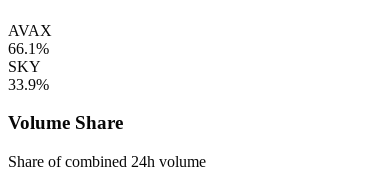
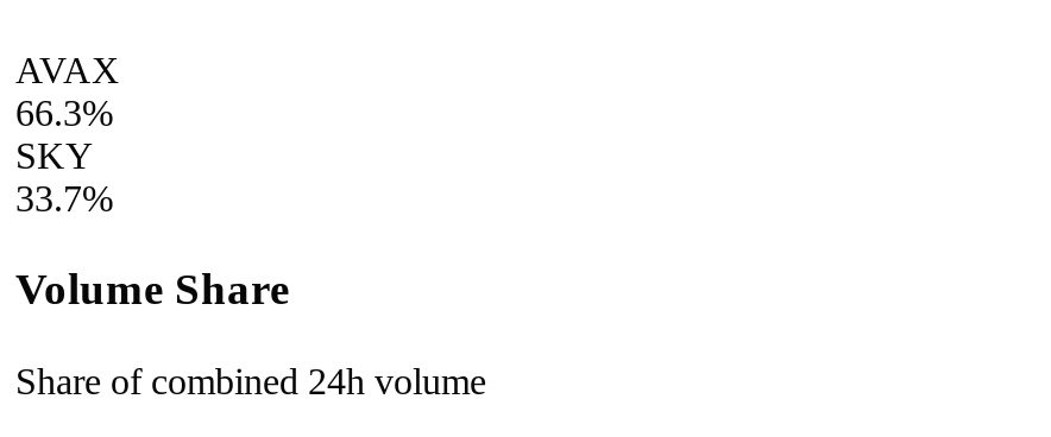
- 66.1%
+ 66.3%

- 33.9%
+ 33.7%
